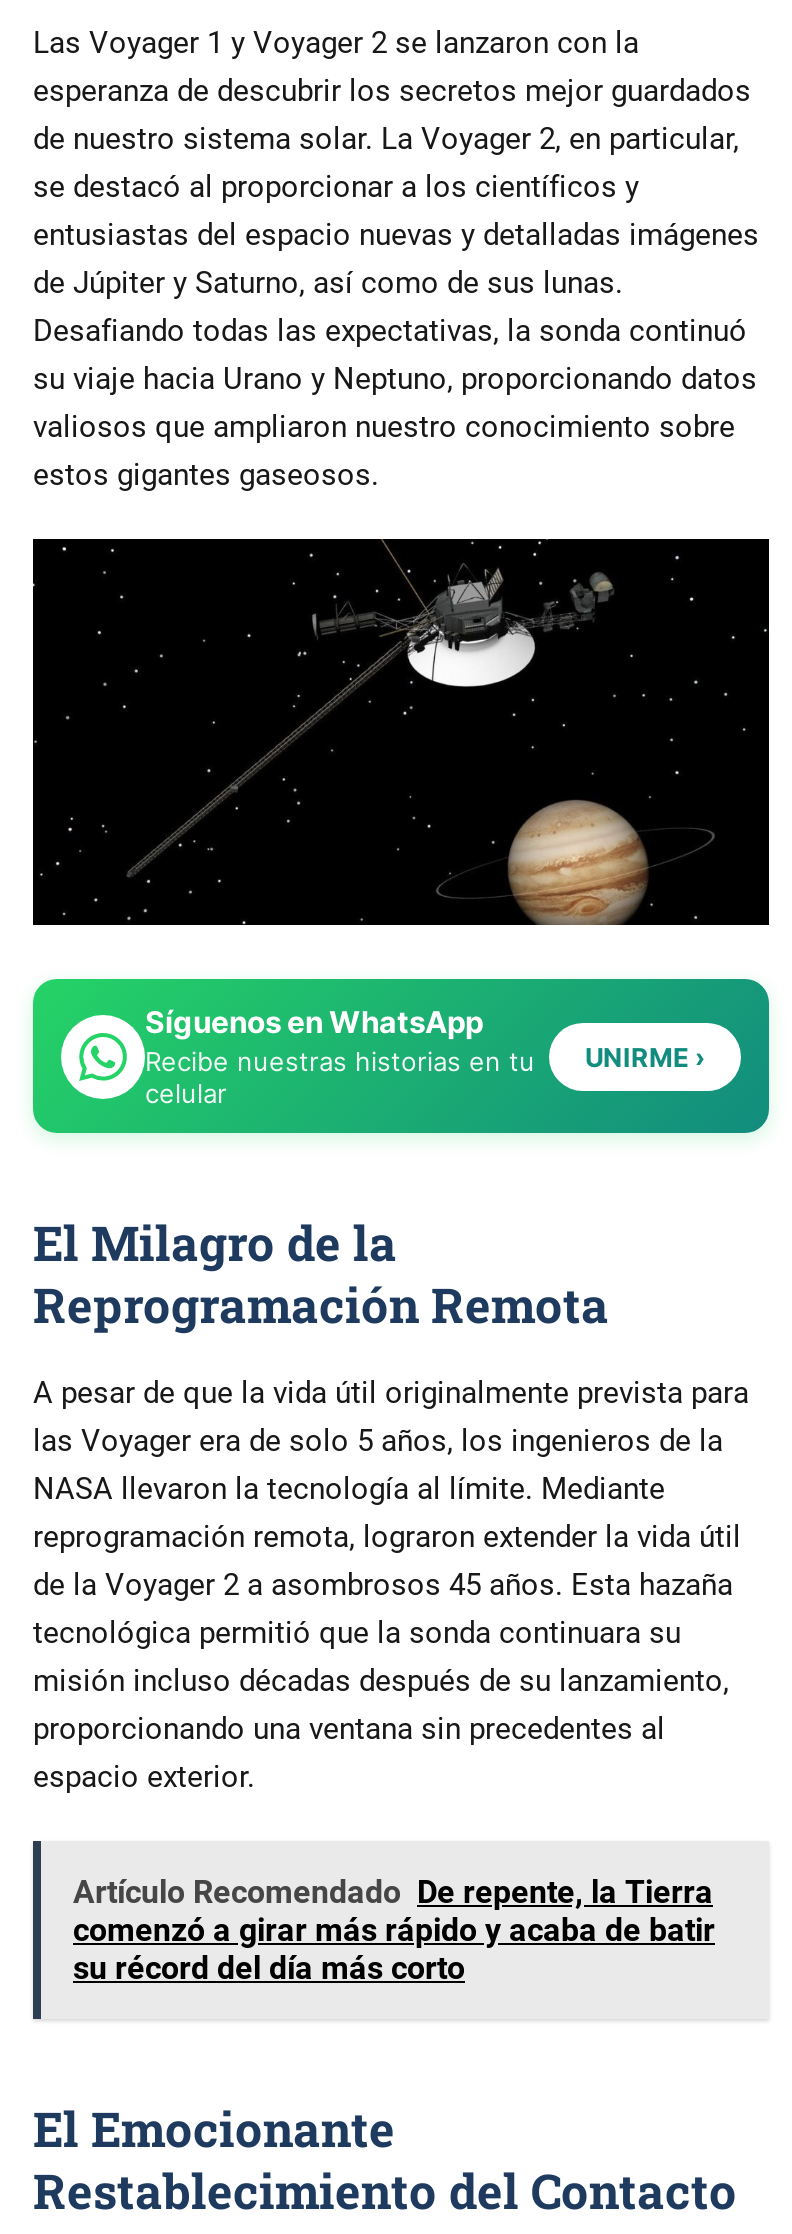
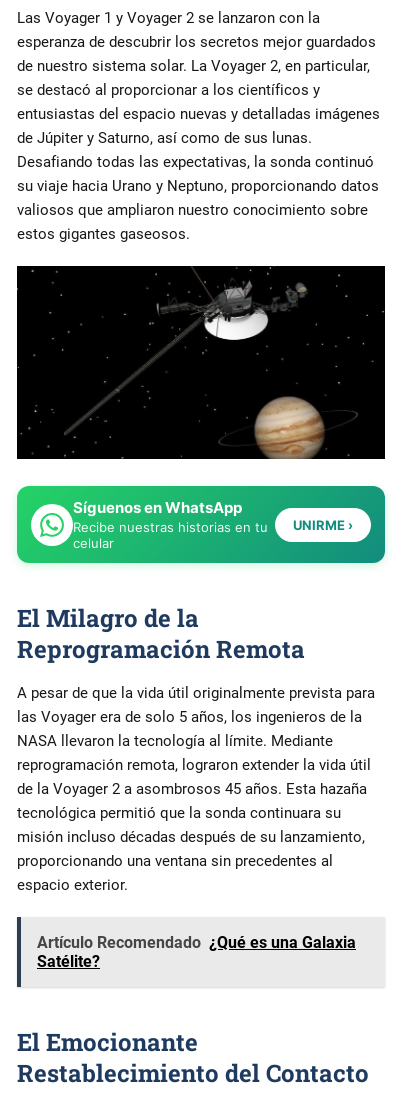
- Artículo Recomendado De repente, la Tierra
- comenzó a girar más rápido y acaba de batir
- su récord del día más corto
+ Artículo Recomendado ¿Qué es una Galaxia
+ Satélite?
